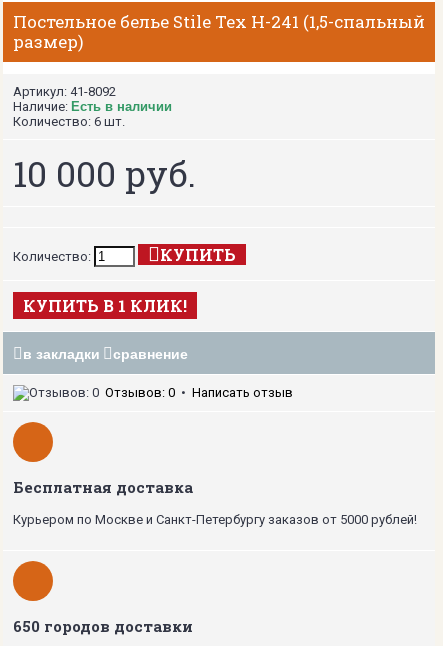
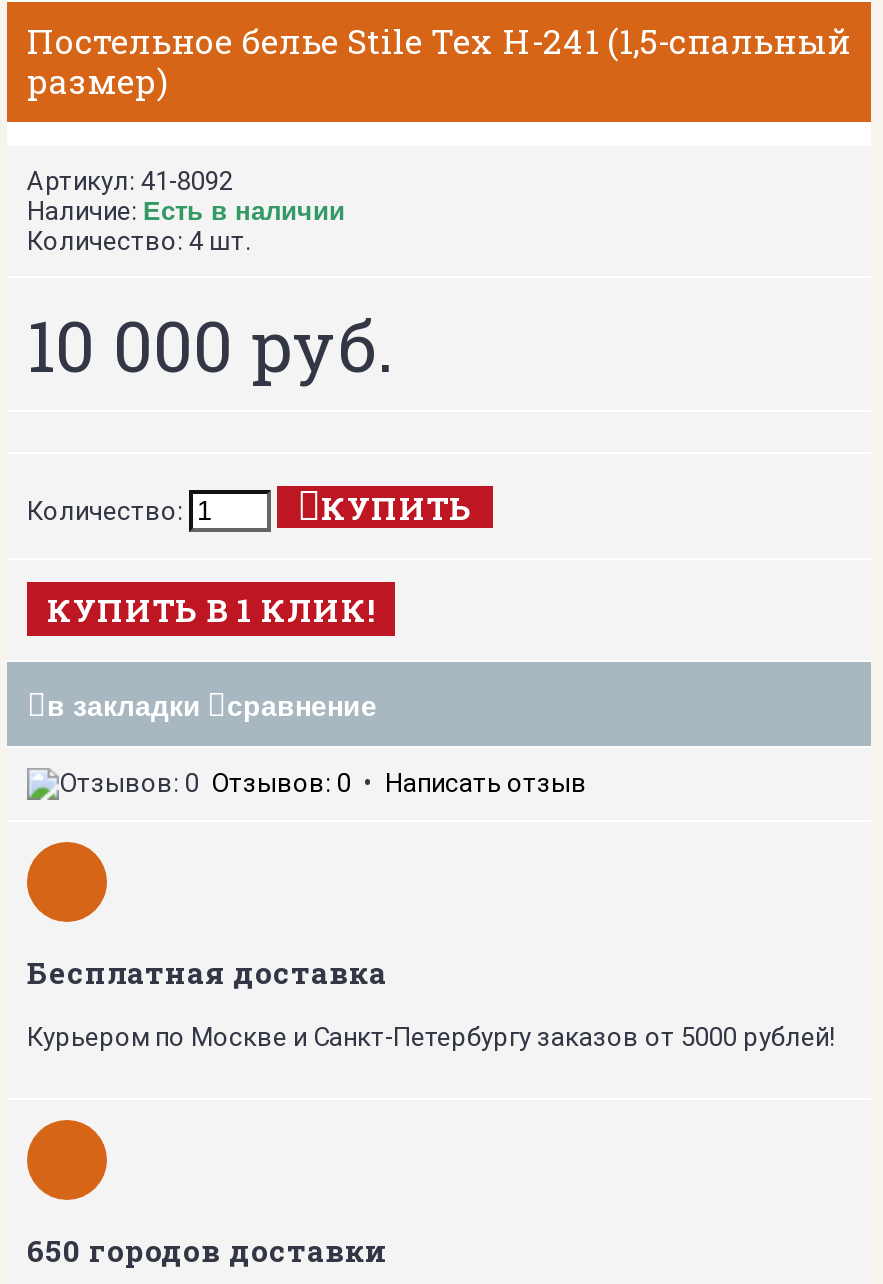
- Количество: 6 шт.
+ Количество: 4 шт.
